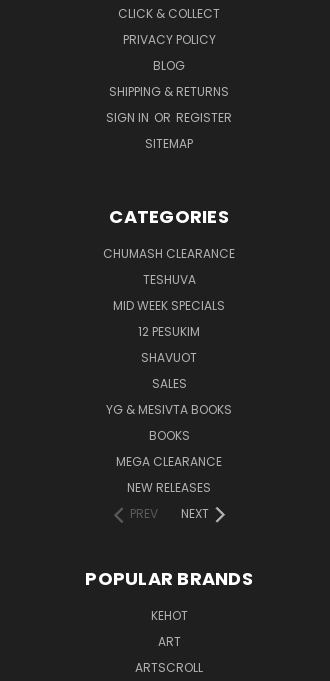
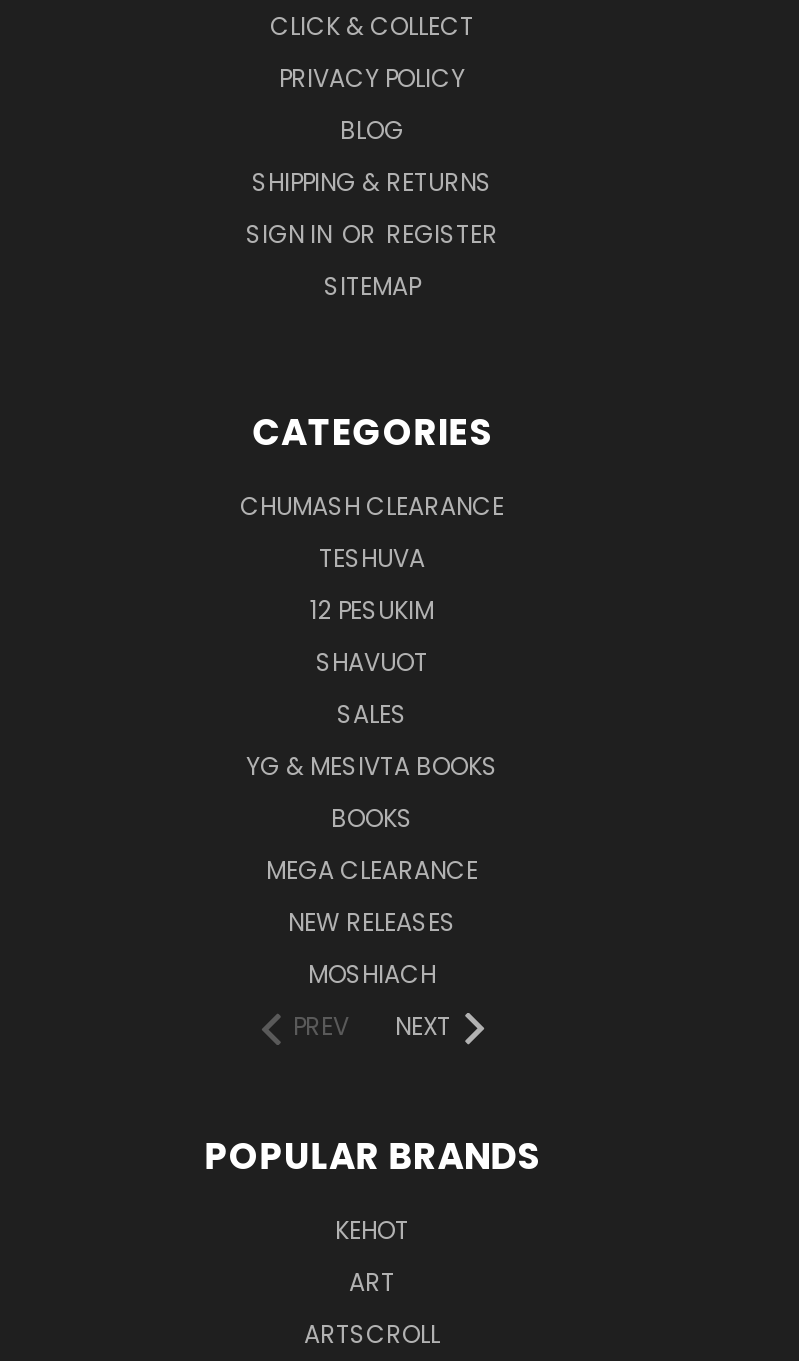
- MID WEEK SPECIALS

moved up: 12 PESUKIM | SHAVUOT | SALES | YG & MESIVTA BOOKS | BOOKS | MEGA CLEARANCE | NEW RELEASES

+ MOSHIACH
